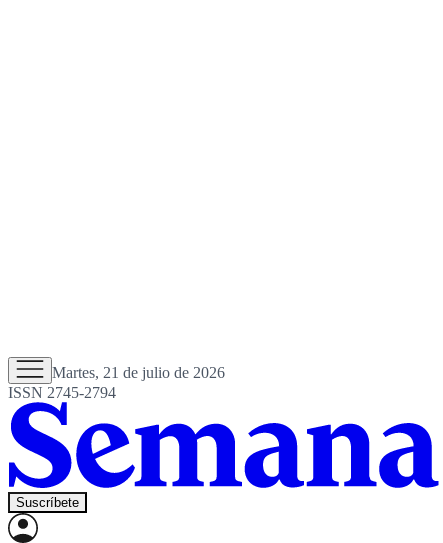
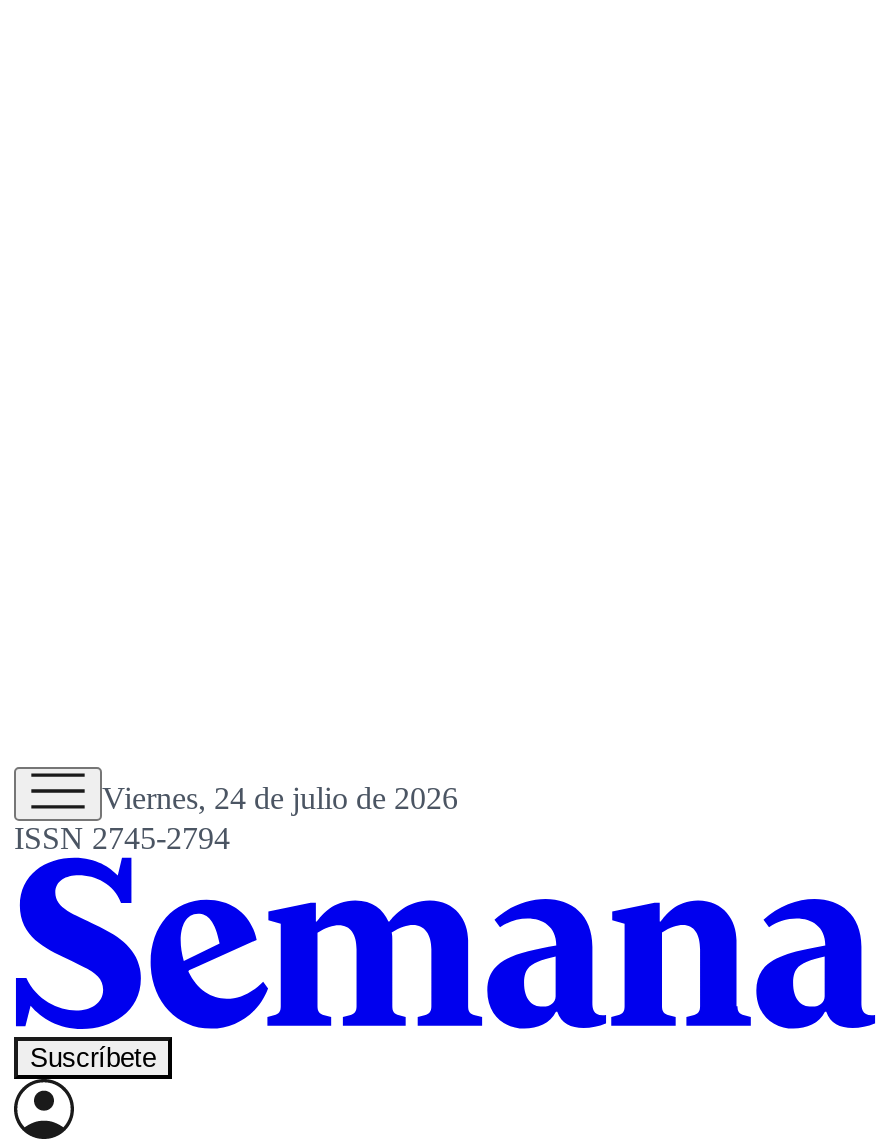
- Martes, 21 de julio de 2026
+ Viernes, 24 de julio de 2026
